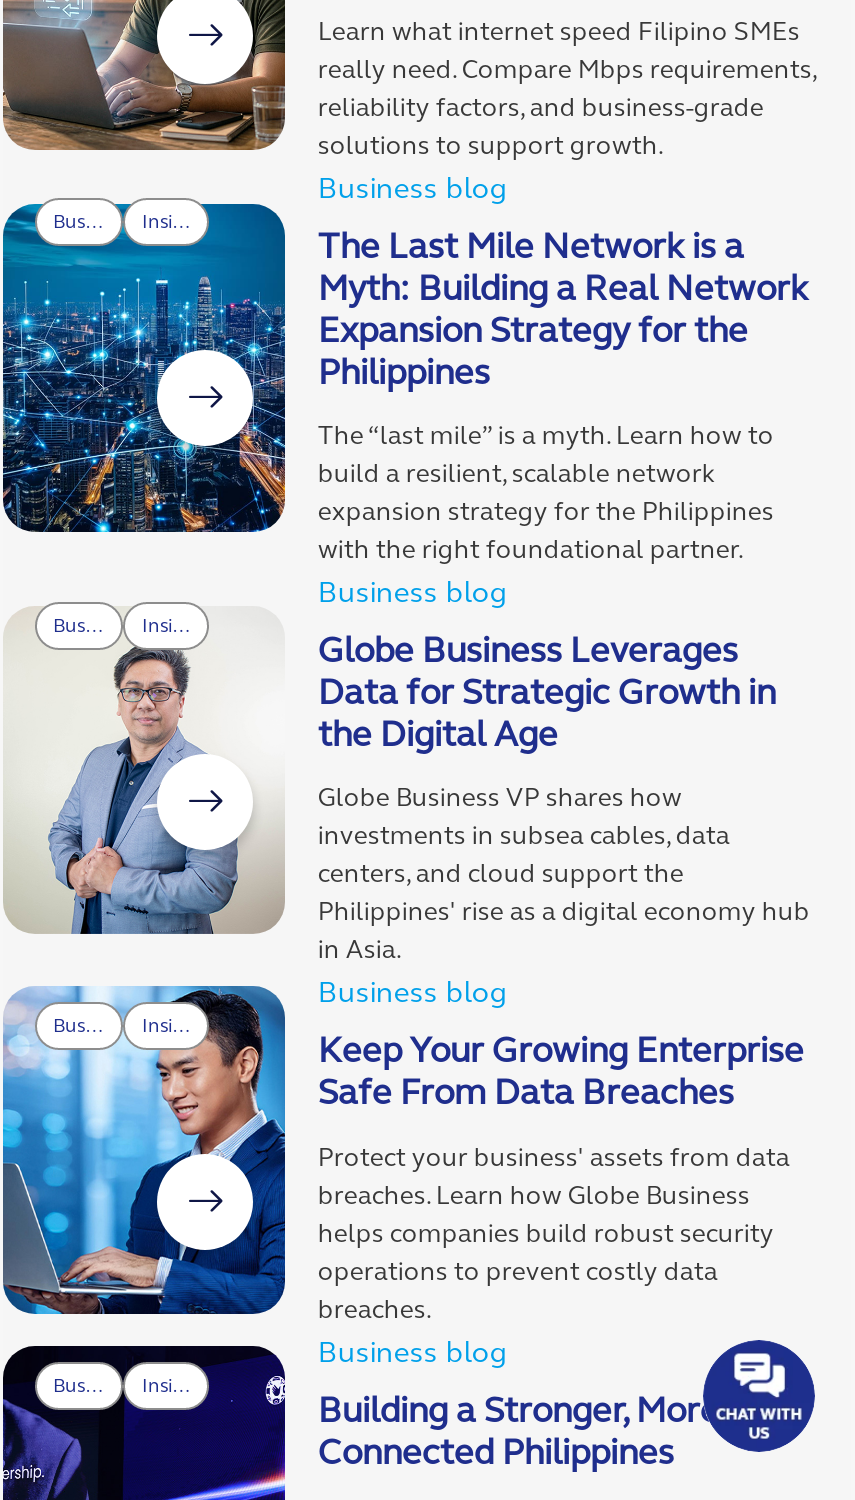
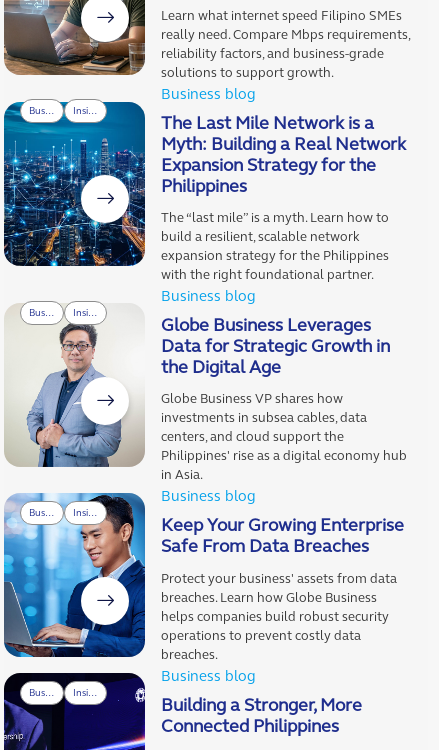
- [image]
